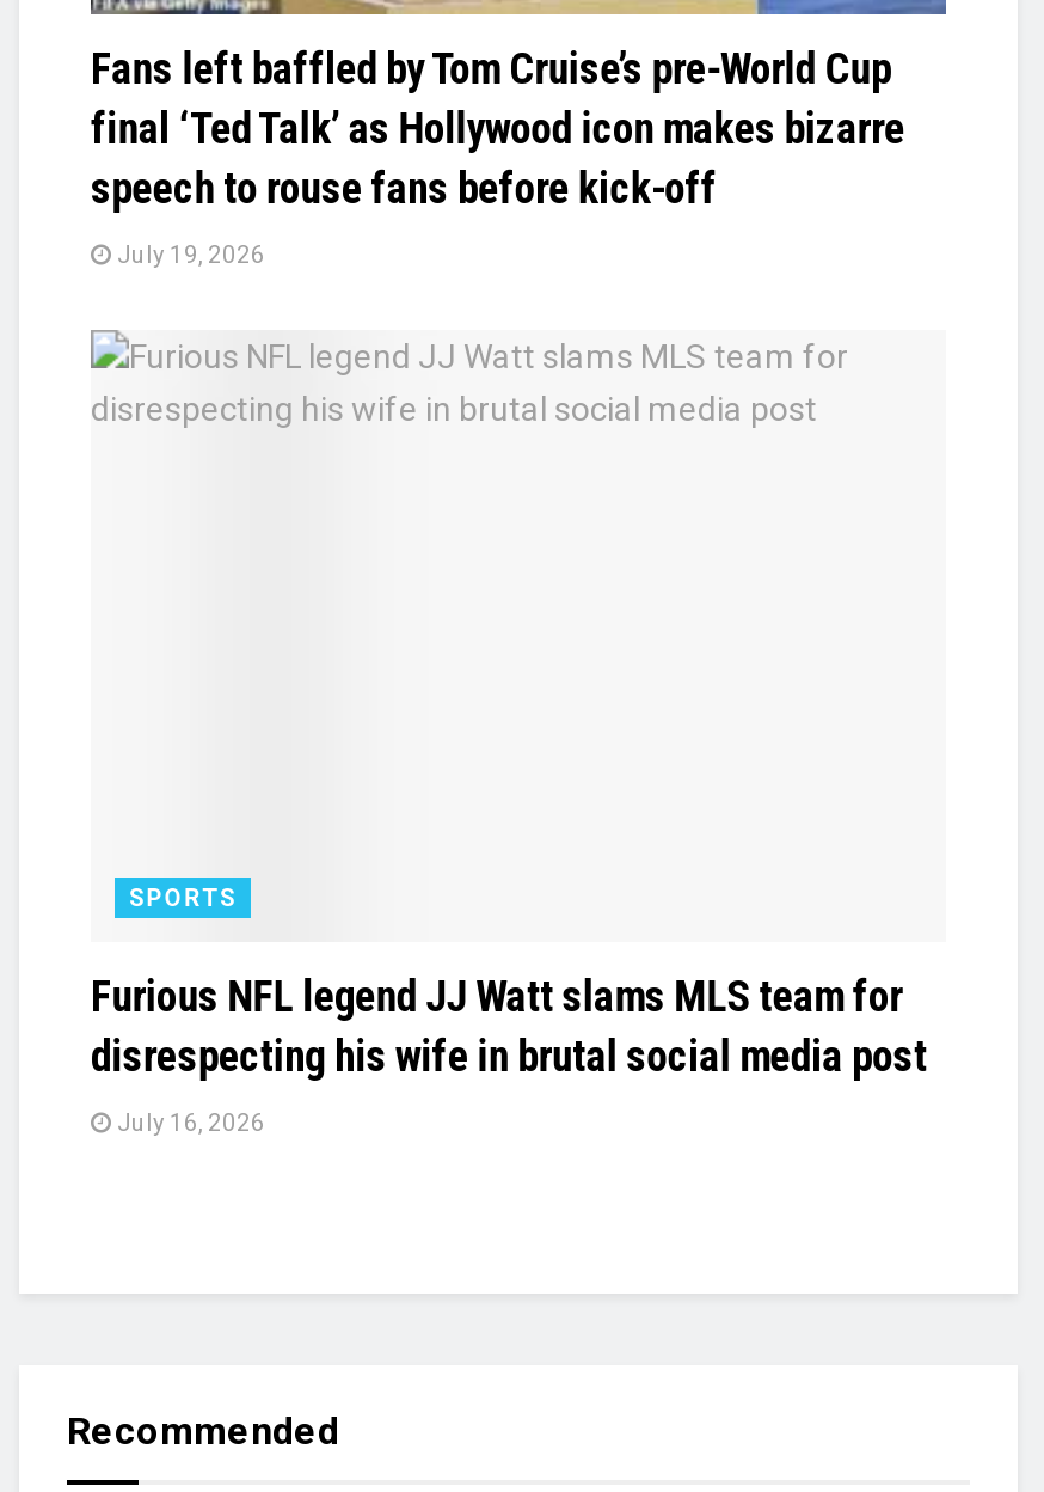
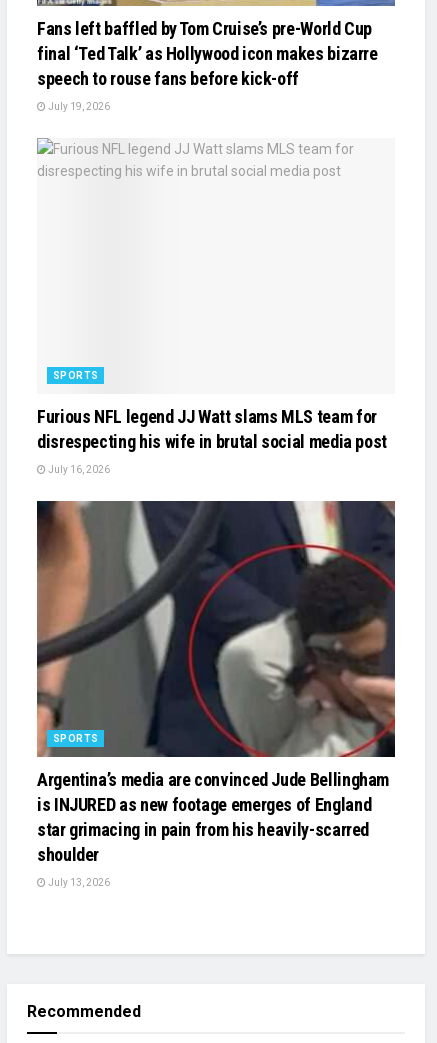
+ [image]
+ SPORTS
+ Argentina’s media are convinced Jude Bellingham
+ is INJURED as new footage emerges of England
+ star grimacing in pain from his heavily-scarred
+ shoulder
+ July 13, 2026
